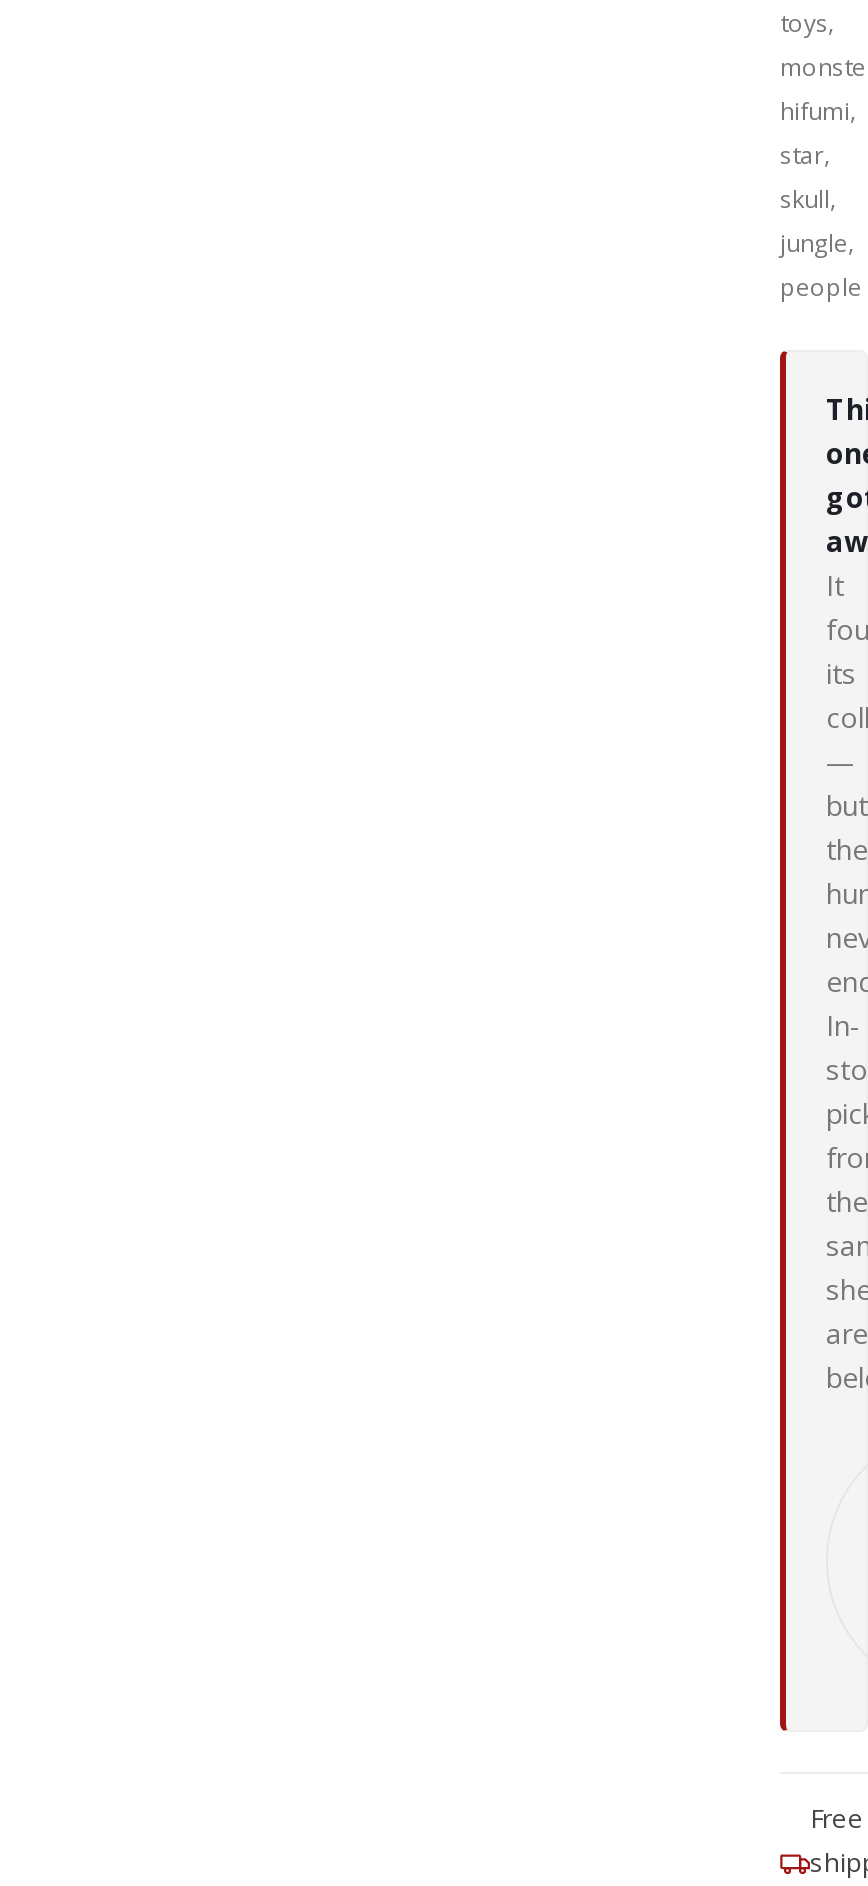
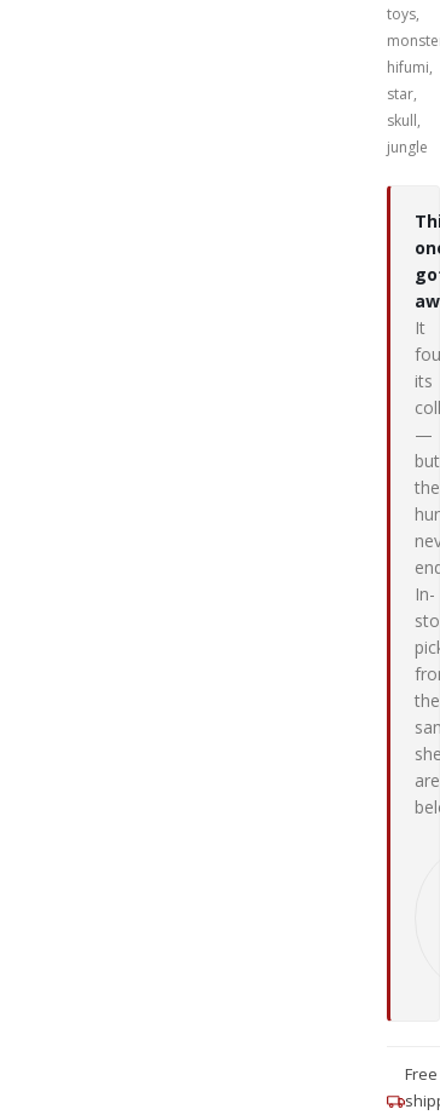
- jungle,
- people
+ jungle
